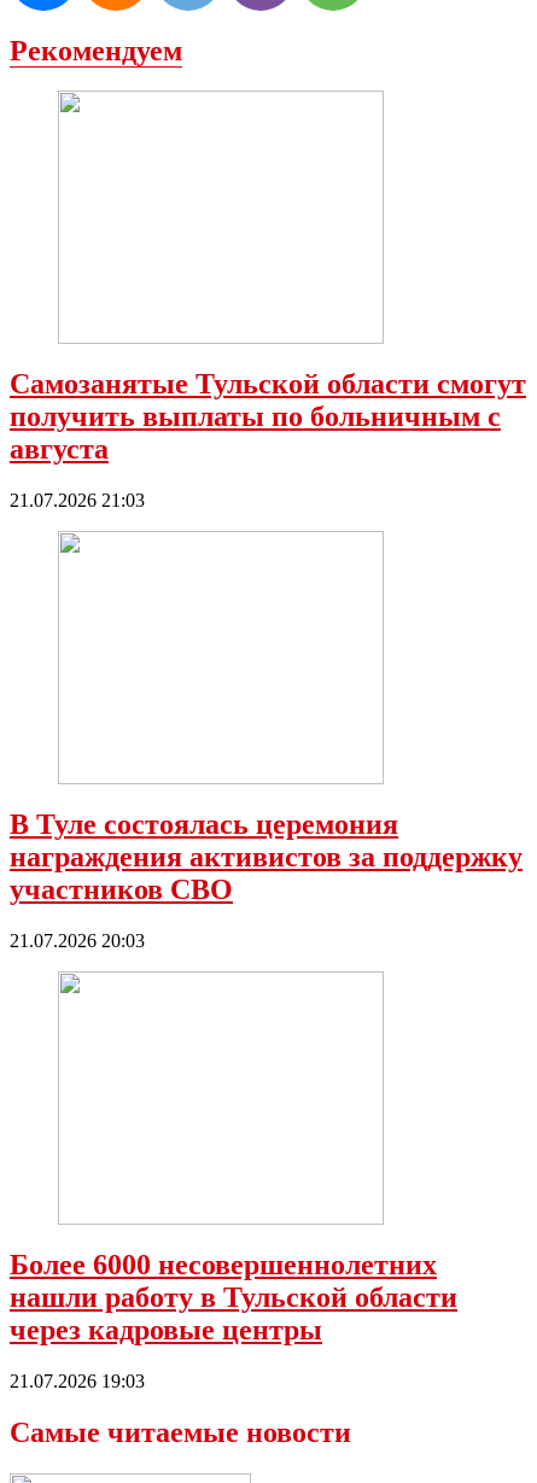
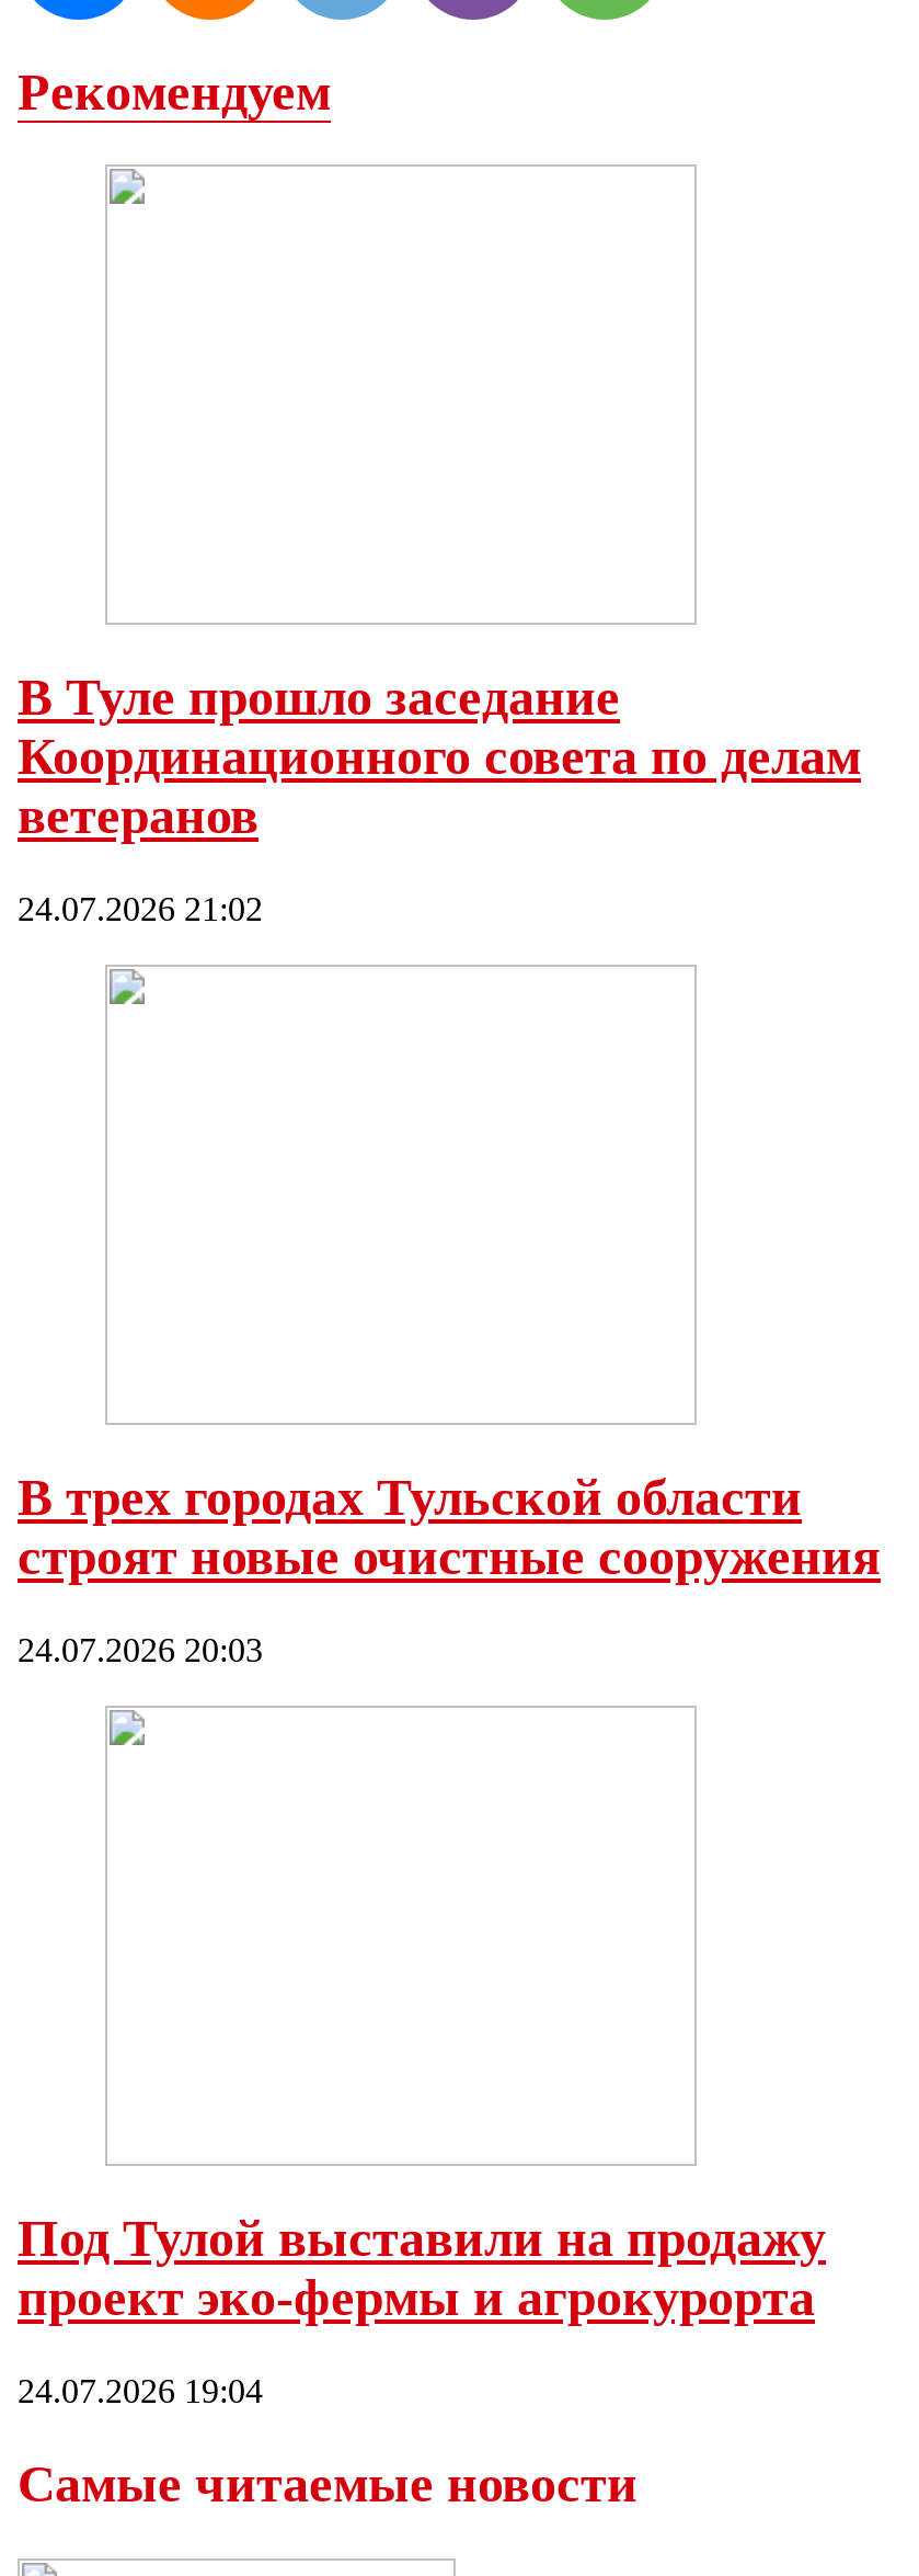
- Самозанятые Тульской области смогут
- получить выплаты по больничным с
- августа
+ В Туле прошло заседание
+ Координационного совета по делам
+ ветеранов

- 21.07.2026 21:03
+ 24.07.2026 21:02

- В Туле состоялась церемония
- награждения активистов за поддержку
- участников СВО
+ В трех городах Тульской области
+ строят новые очистные сооружения

- 21.07.2026 20:03
+ 24.07.2026 20:03

- Более 6000 несовершеннолетних
- нашли работу в Тульской области
- через кадровые центры
+ Под Тулой выставили на продажу
+ проект эко-фермы и агрокурорта

- 21.07.2026 19:03
+ 24.07.2026 19:04
